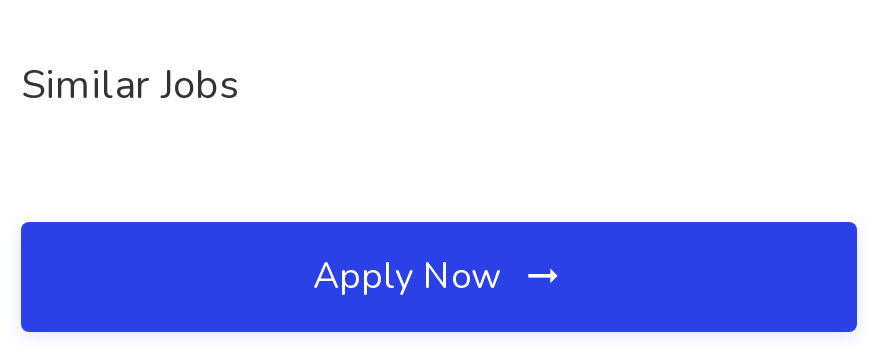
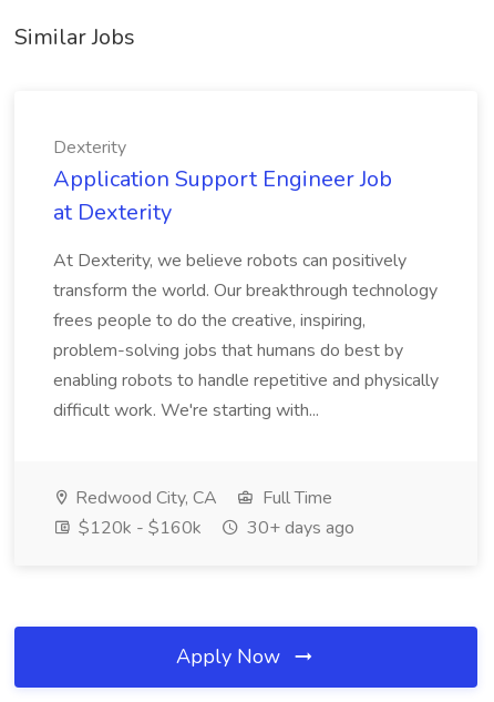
+ Dexterity
+ Application Support Engineer Job
+ at Dexterity
+ At Dexterity, we believe robots can positively
+ transform the world. Our breakthrough technology
+ frees people to do the creative, inspiring,
+ problem-solving jobs that humans do best by
+ enabling robots to handle repetitive and physically
+ difficult work. We're starting with...

+ Redwood City, CA
+ Full Time
+ $120k - $160k
+ 30+ days ago
